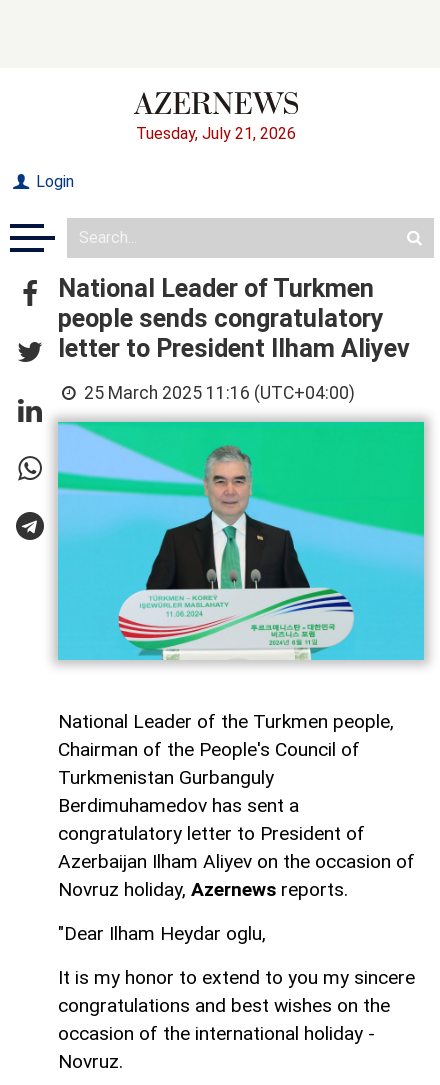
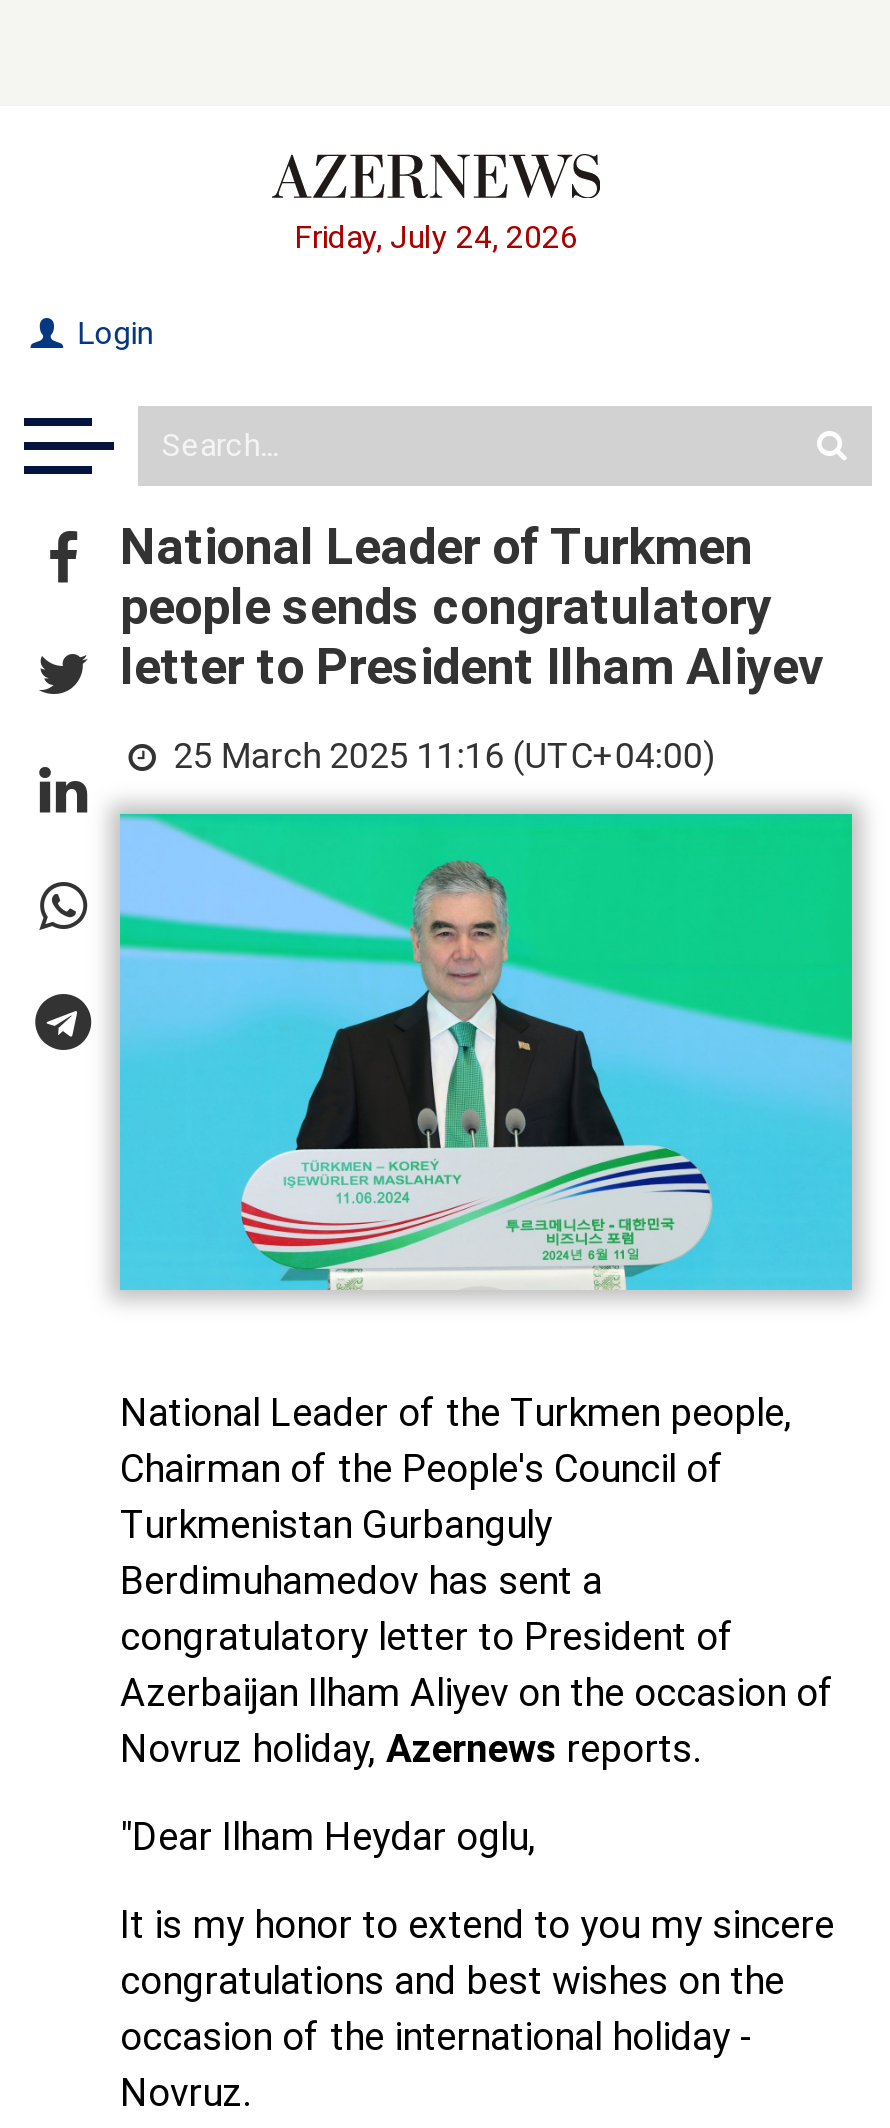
- Tuesday, July 21, 2026
+ Friday, July 24, 2026
